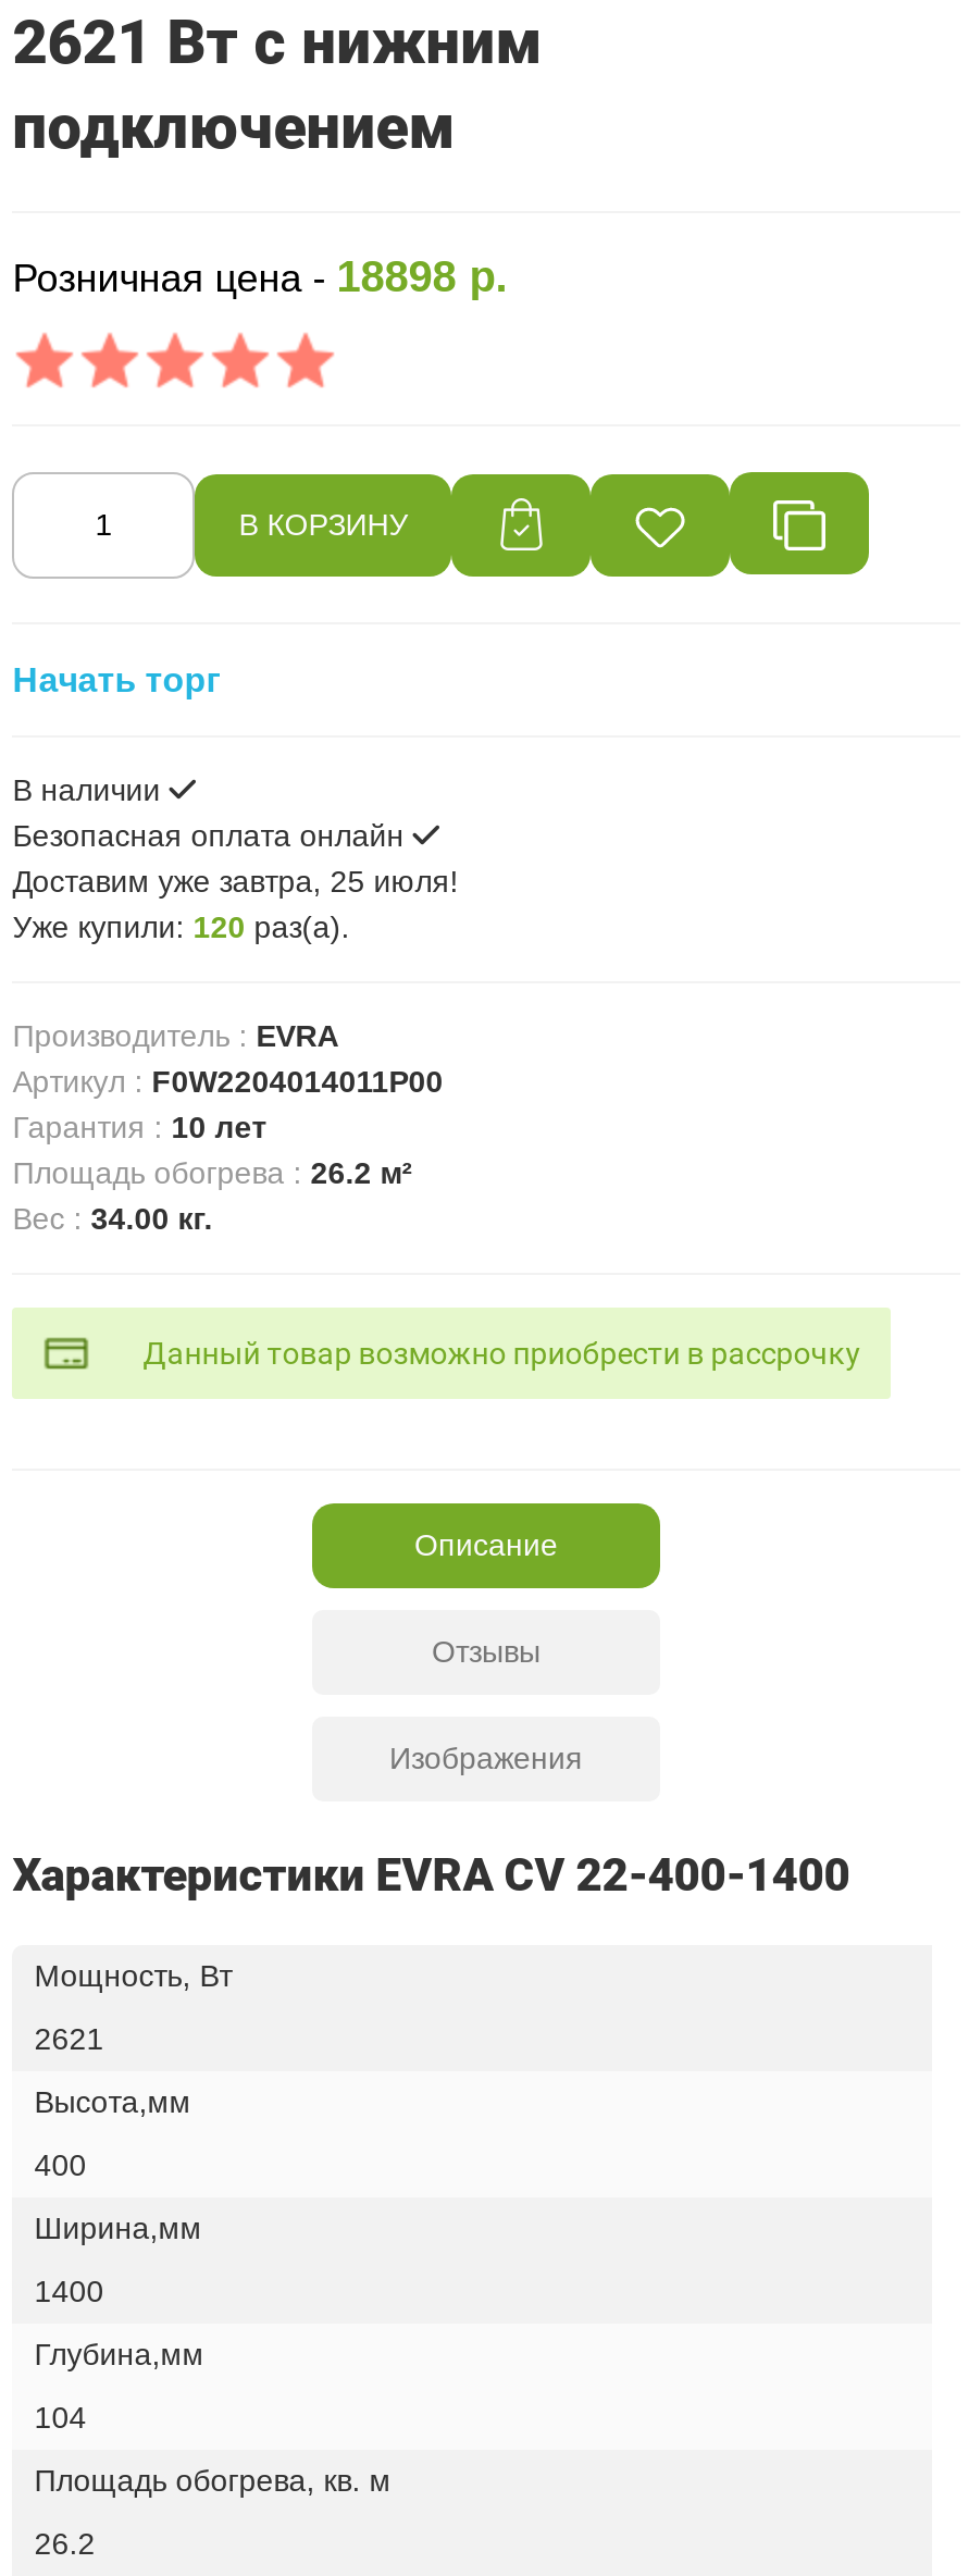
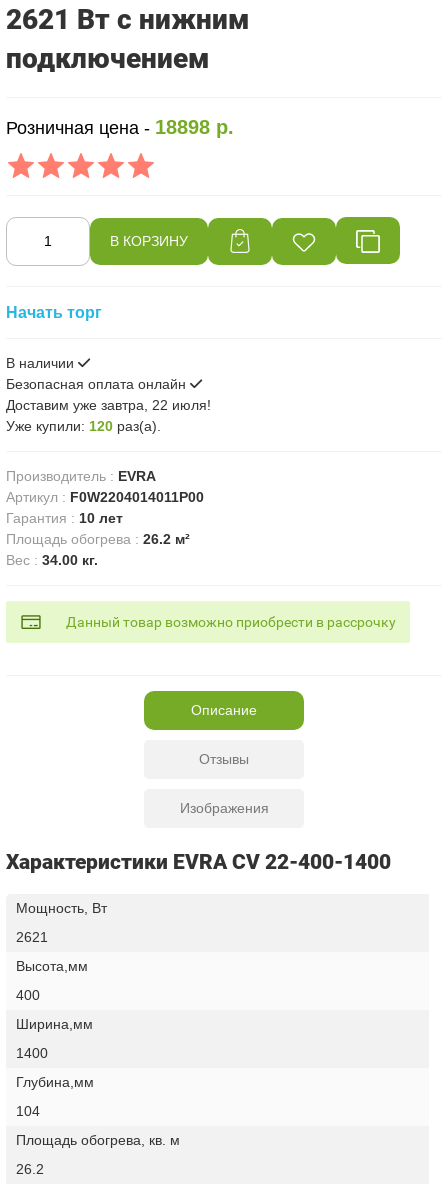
- Доставим уже завтра, 25 июля!
+ Доставим уже завтра, 22 июля!
